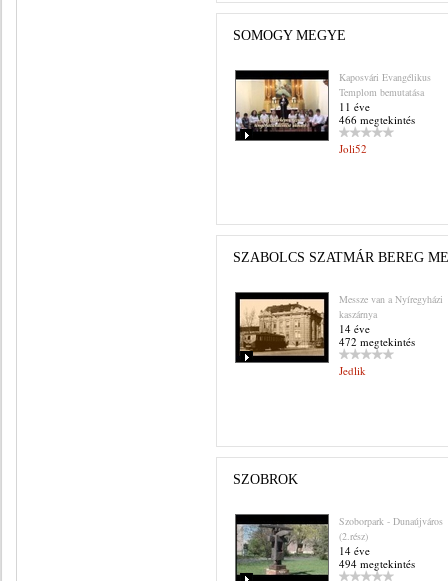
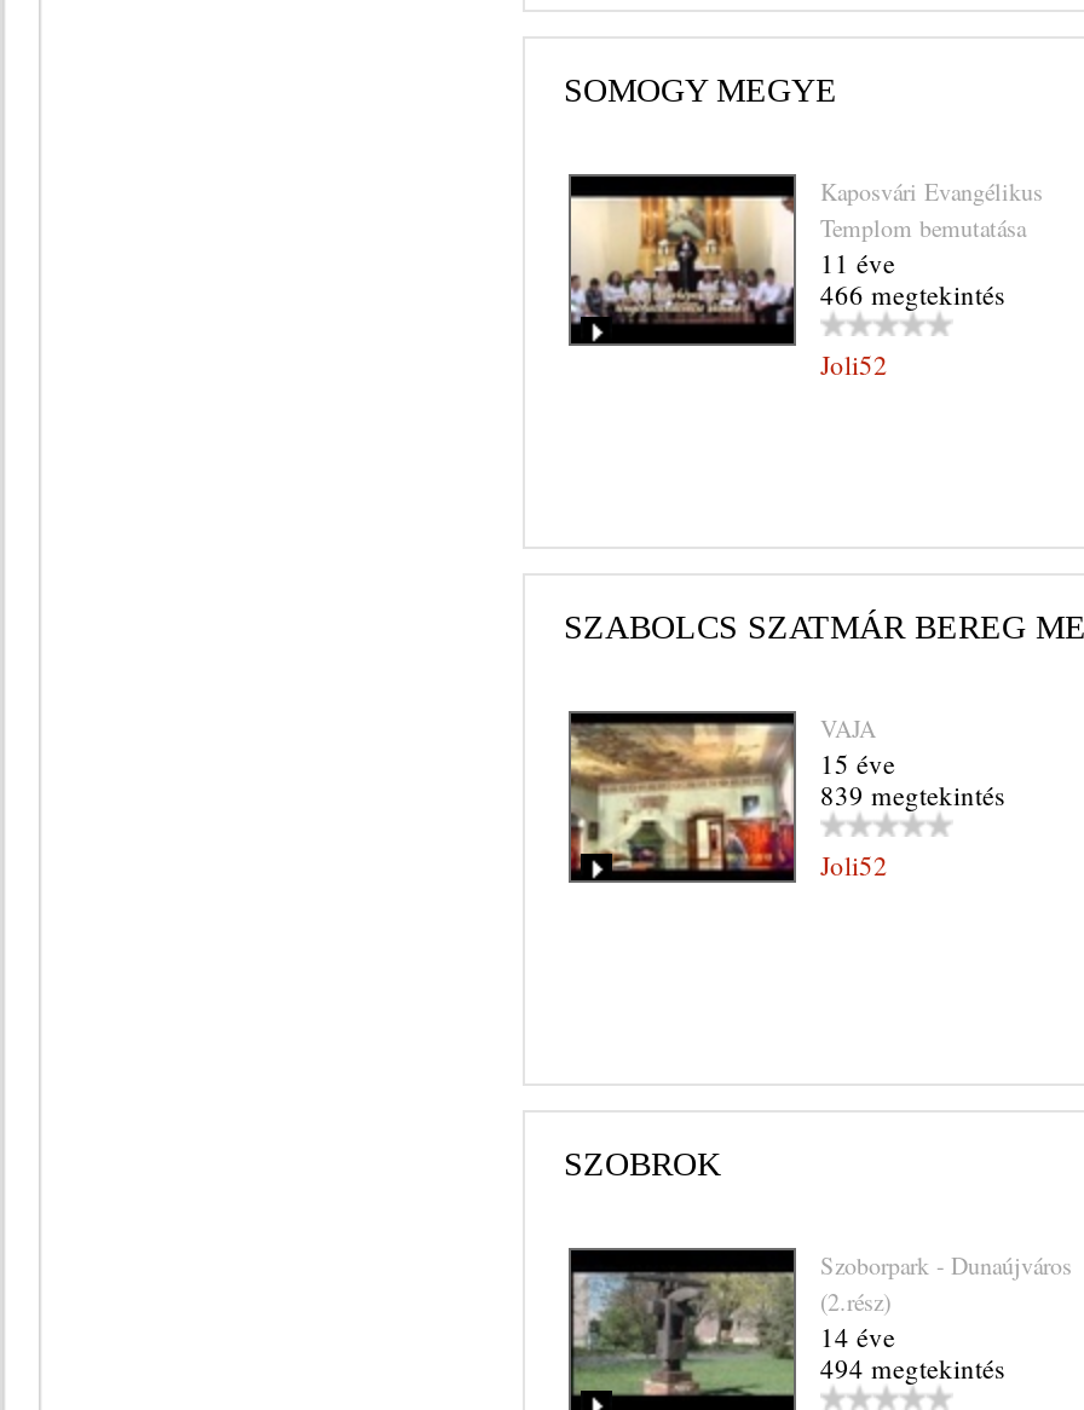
- [image]
- Messze van a Nyíregyházi
- kaszárnya
- 14 éve
- 472 megtekintés
+ [image]
+ VAJA
+ 15 éve
+ 839 megtekintés

- Jedlik
+ Joli52
